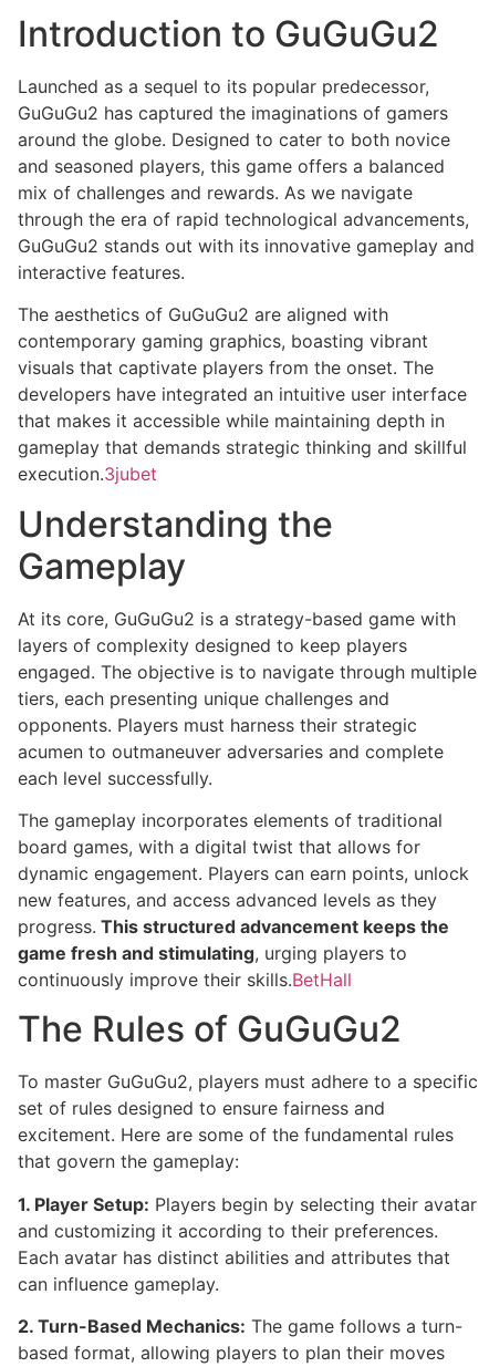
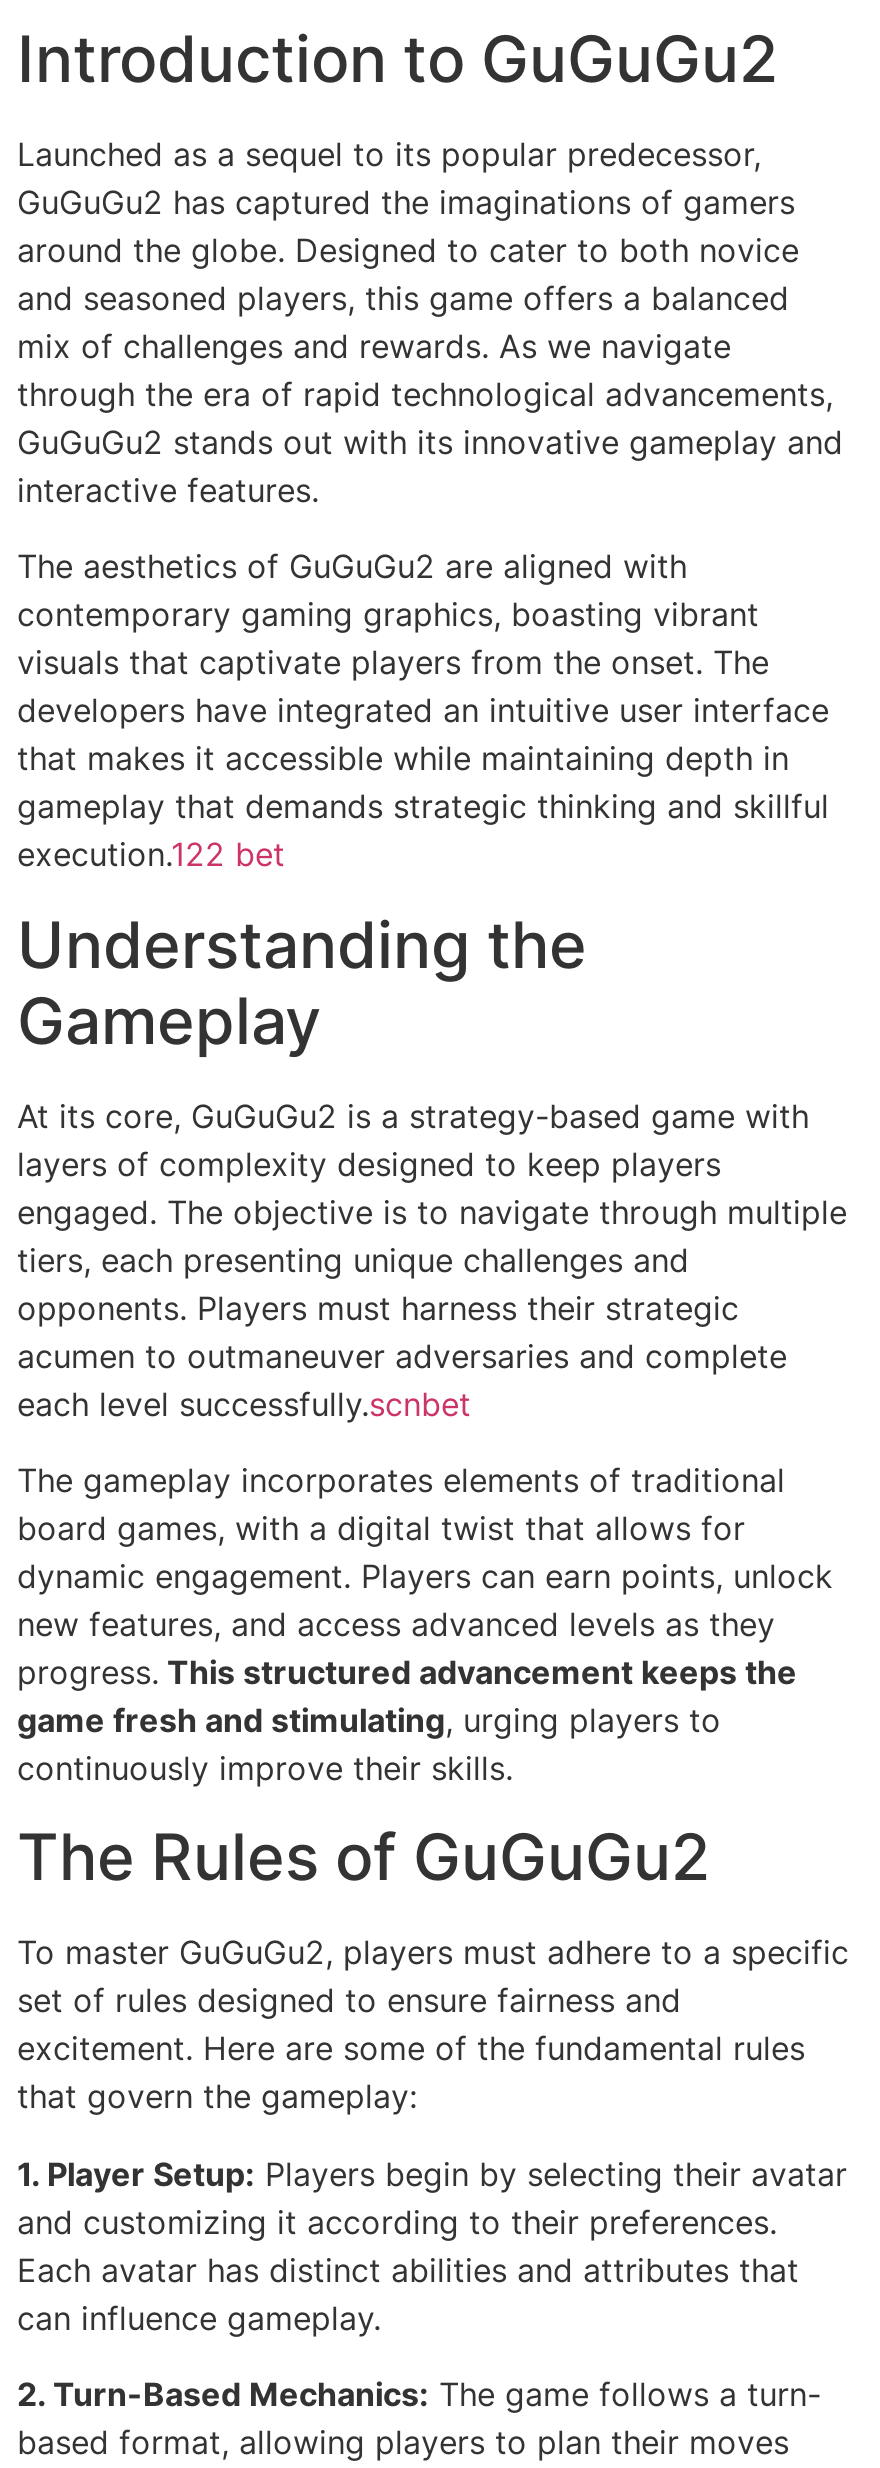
- execution.3jubet
+ execution.122 bet

- each level successfully.
+ each level successfully.scnbet

- continuously improve their skills.BetHall
+ continuously improve their skills.
